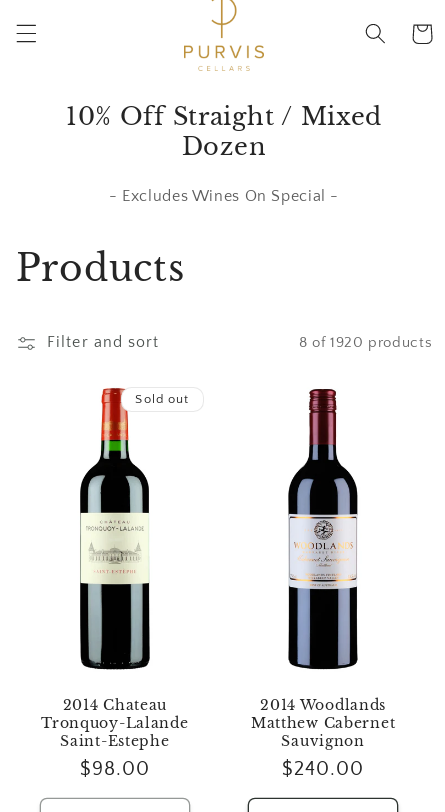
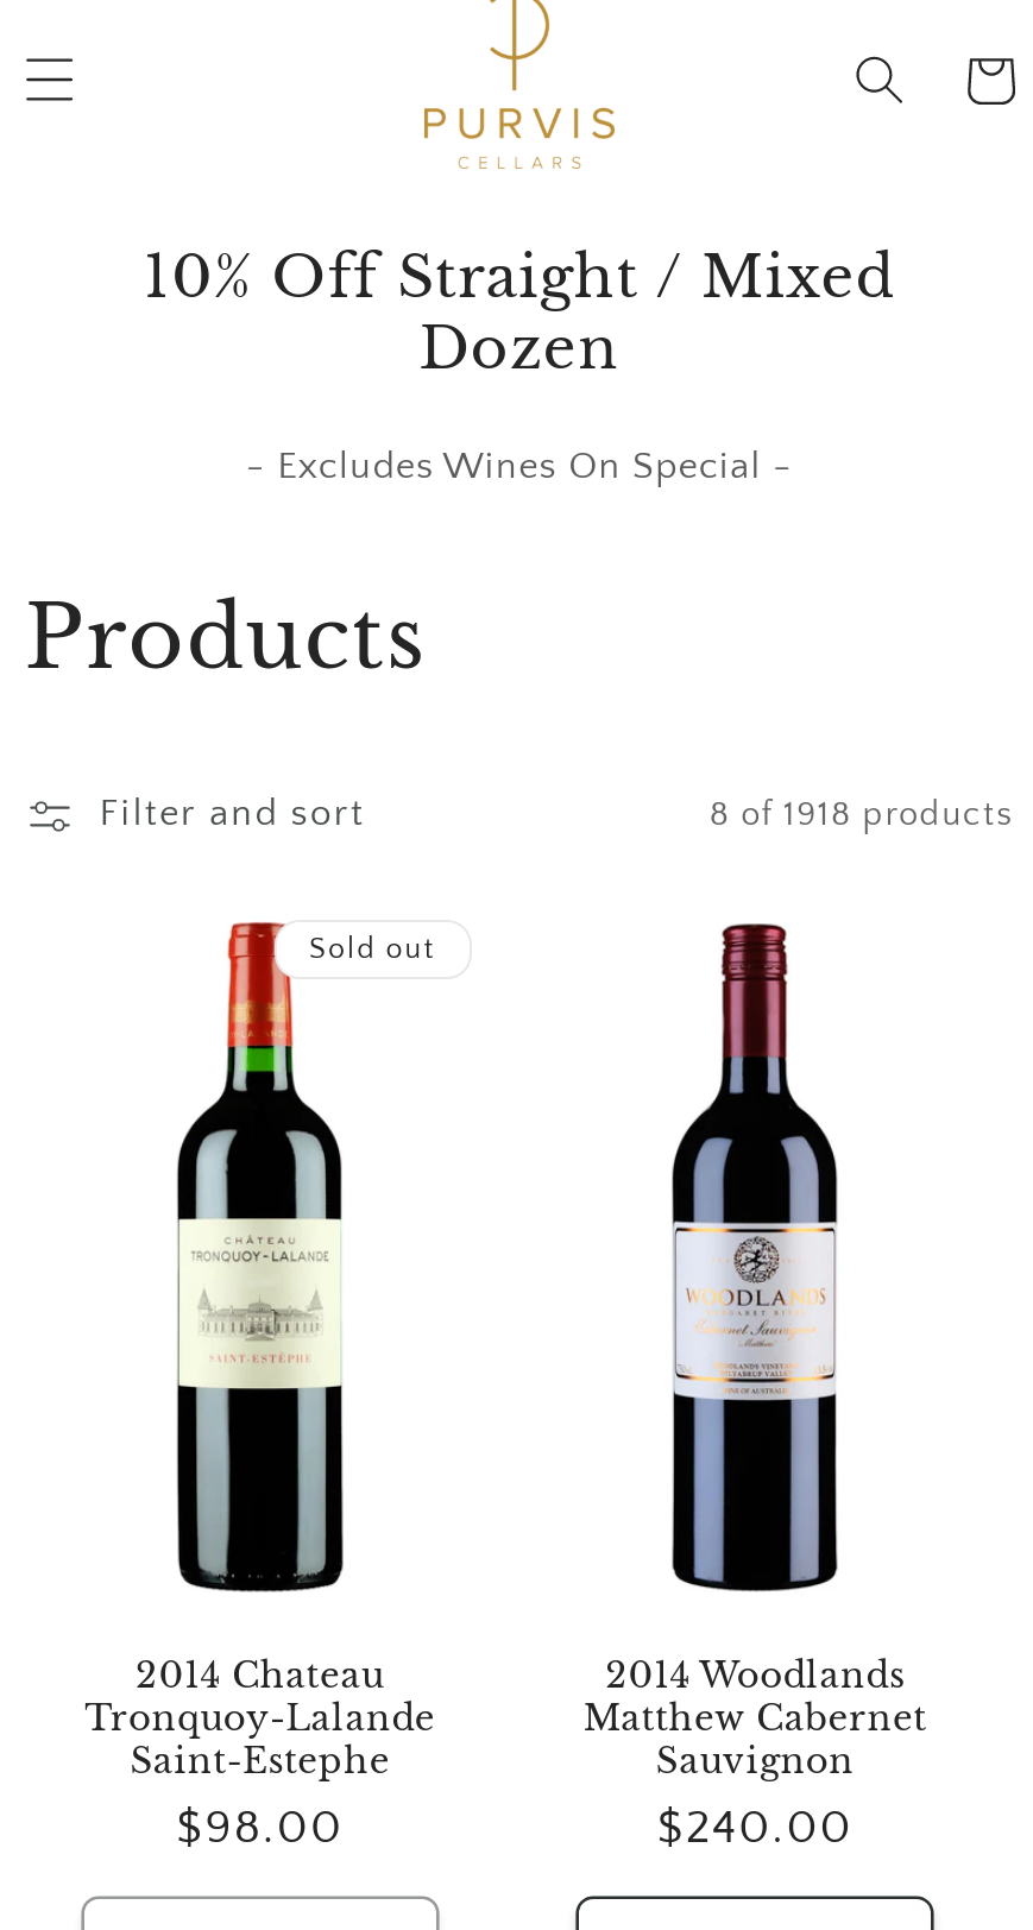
- 8 of 1920 products
+ 8 of 1918 products
